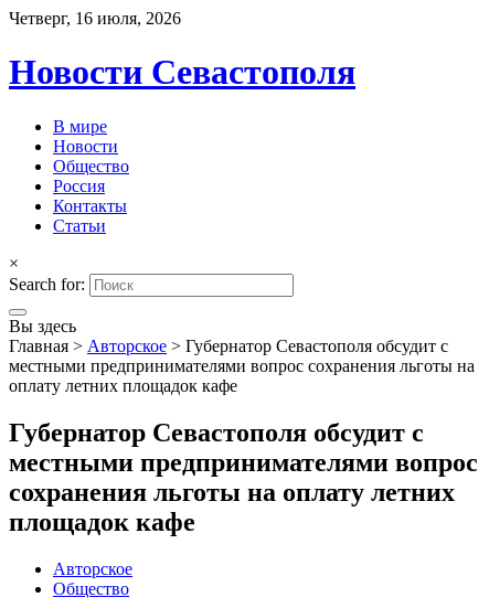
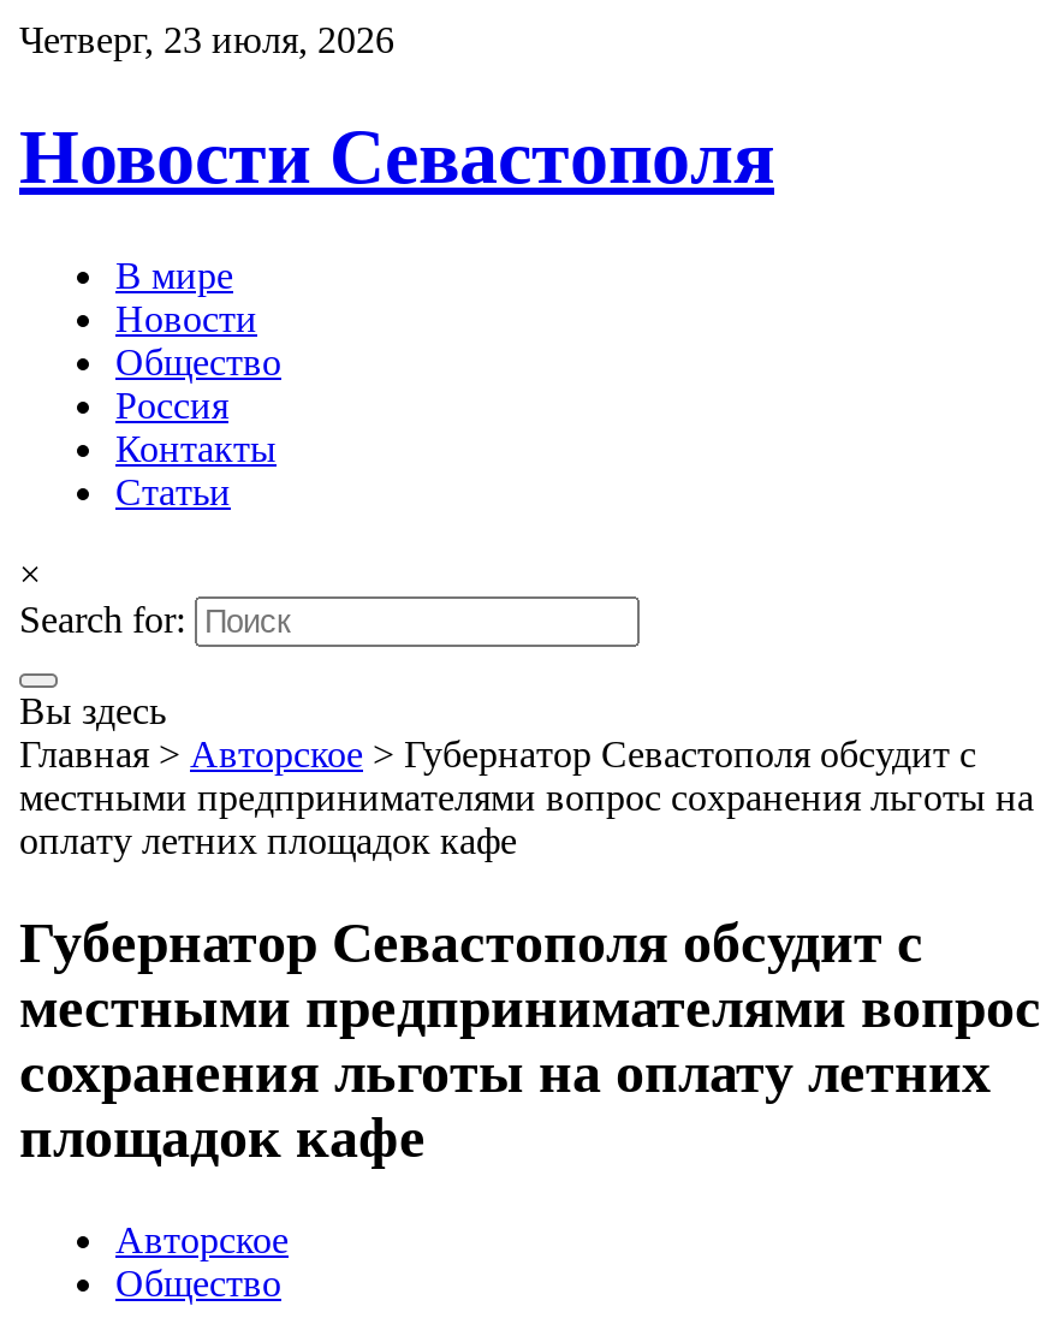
- Четверг, 16 июля, 2026
+ Четверг, 23 июля, 2026
